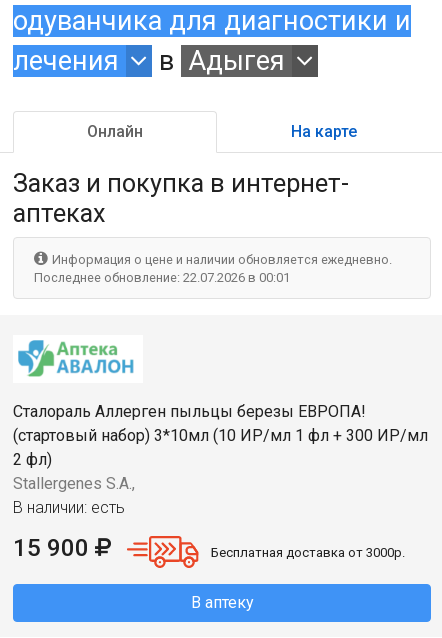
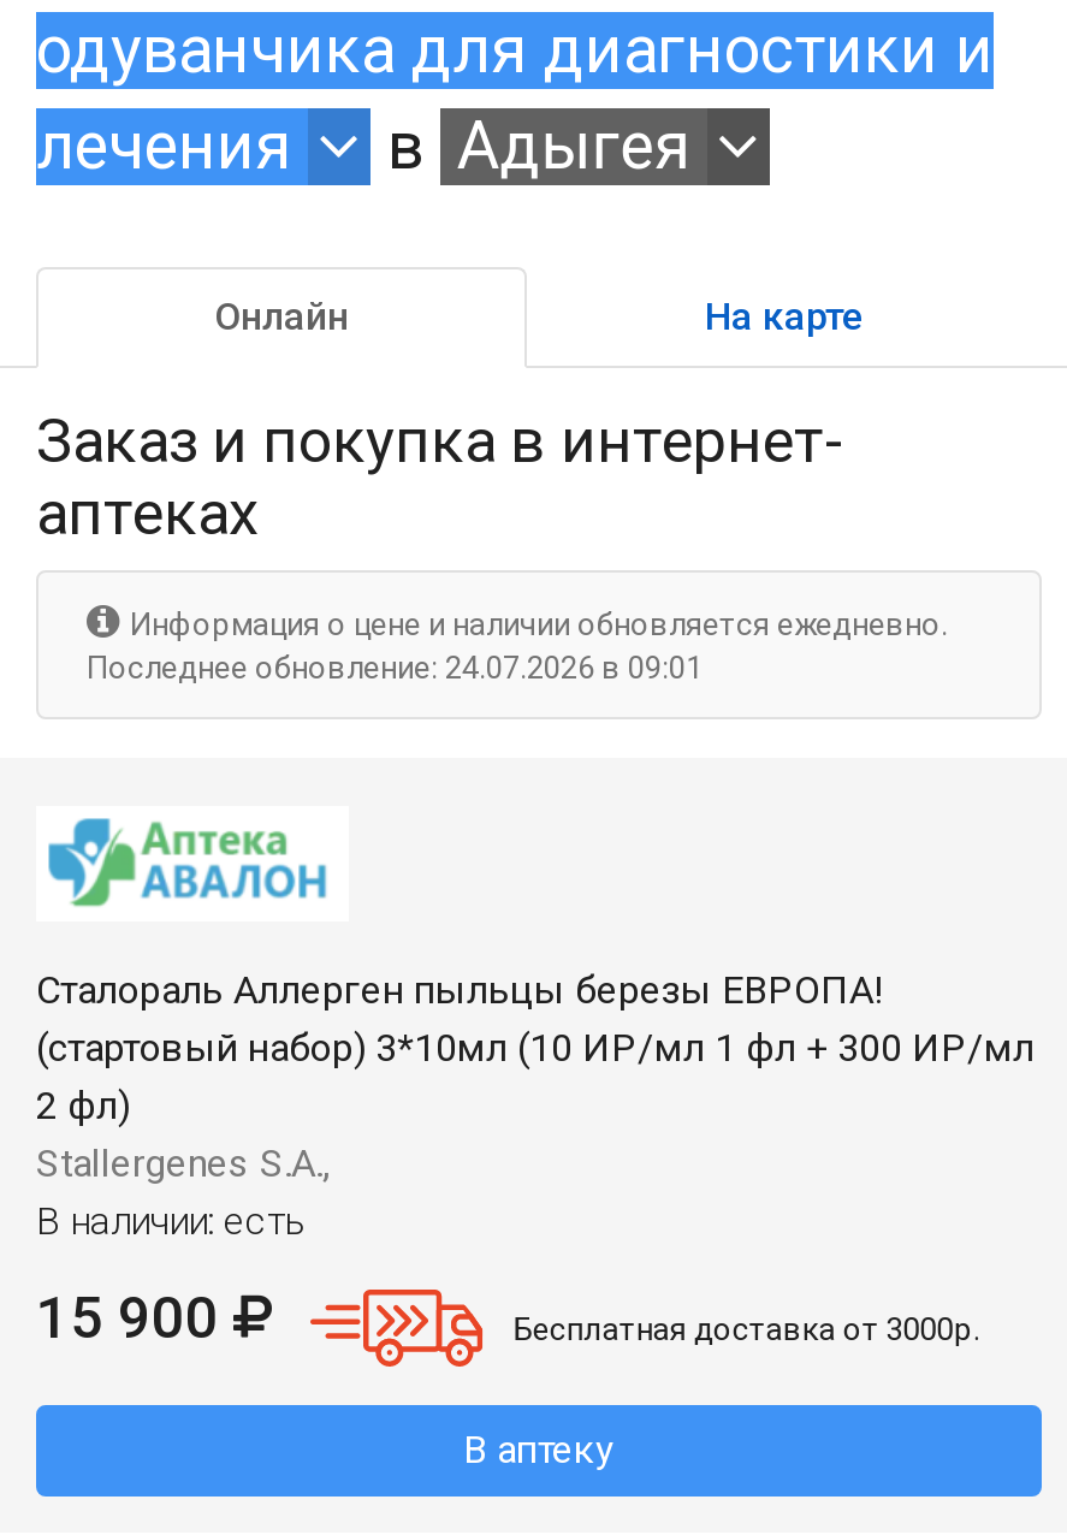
- Последнее обновление: 22.07.2026 в 00:01
+ Последнее обновление: 24.07.2026 в 09:01
